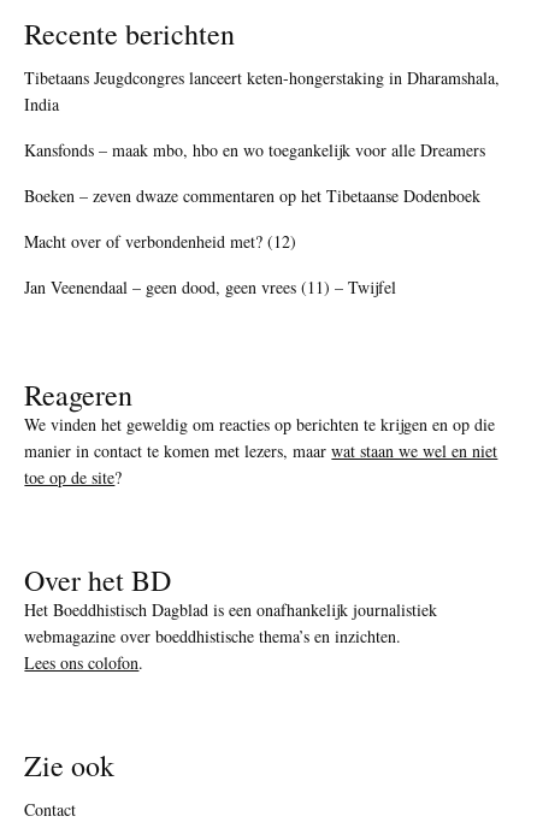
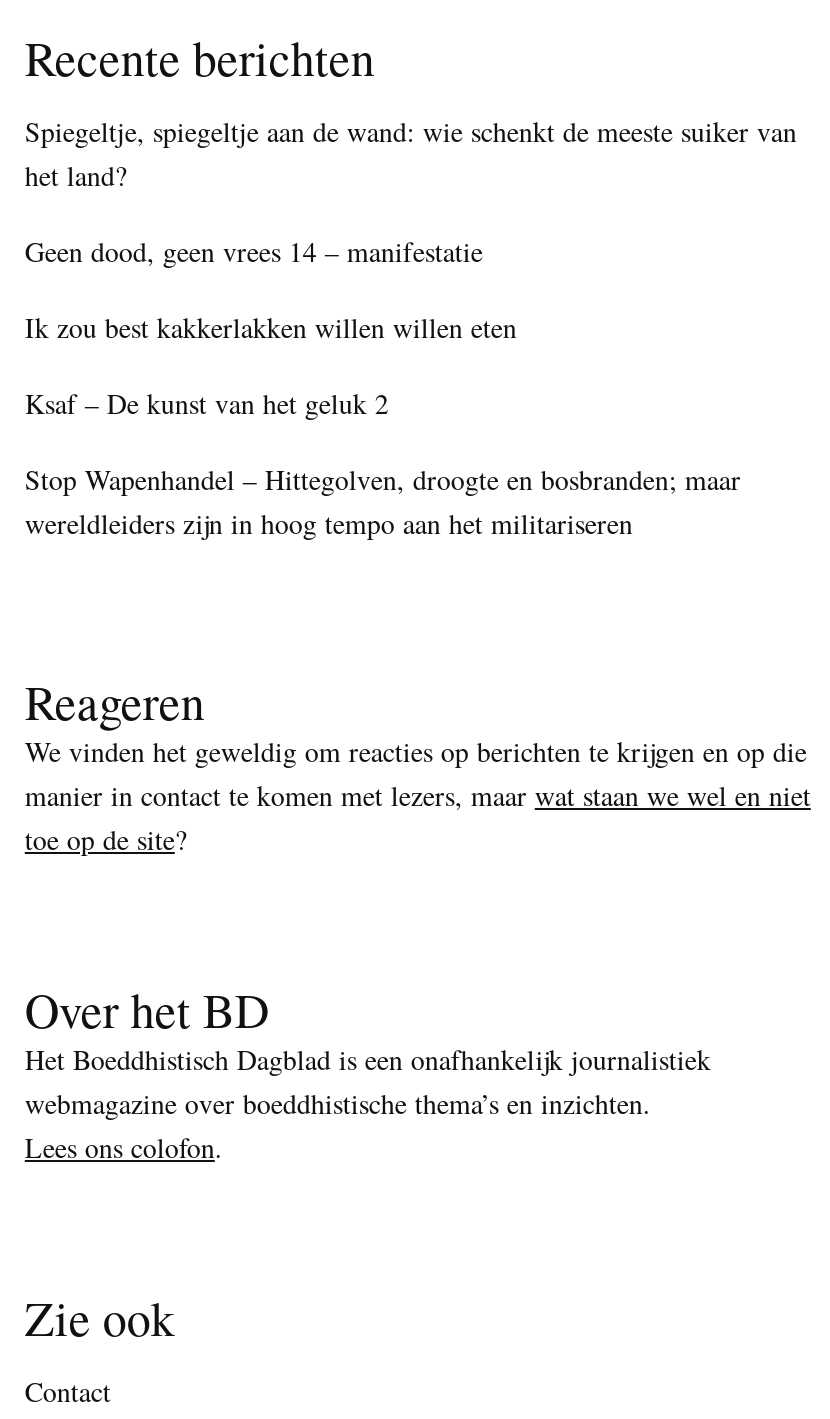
- Tibetaans Jeugdcongres lanceert keten-hongerstaking in Dharamshala,
- India
+ Spiegeltje, spiegeltje aan de wand: wie schenkt de meeste suiker van
+ het land?

- Kansfonds – maak mbo, hbo en wo toegankelijk voor alle Dreamers
+ Geen dood, geen vrees 14 – manifestatie

- Boeken – zeven dwaze commentaren op het Tibetaanse Dodenboek
+ Ik zou best kakkerlakken willen willen eten

- Macht over of verbondenheid met? (12)
+ Ksaf – De kunst van het geluk 2

- Jan Veenendaal – geen dood, geen vrees (11) – Twijfel
+ Stop Wapenhandel – Hittegolven, droogte en bosbranden; maar
+ wereldleiders zijn in hoog tempo aan het militariseren
